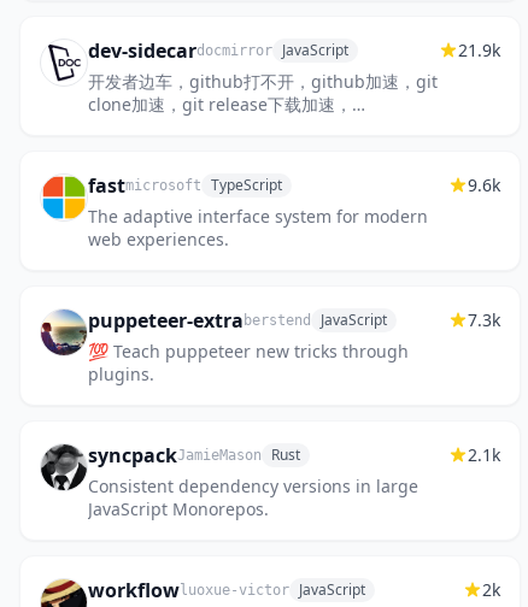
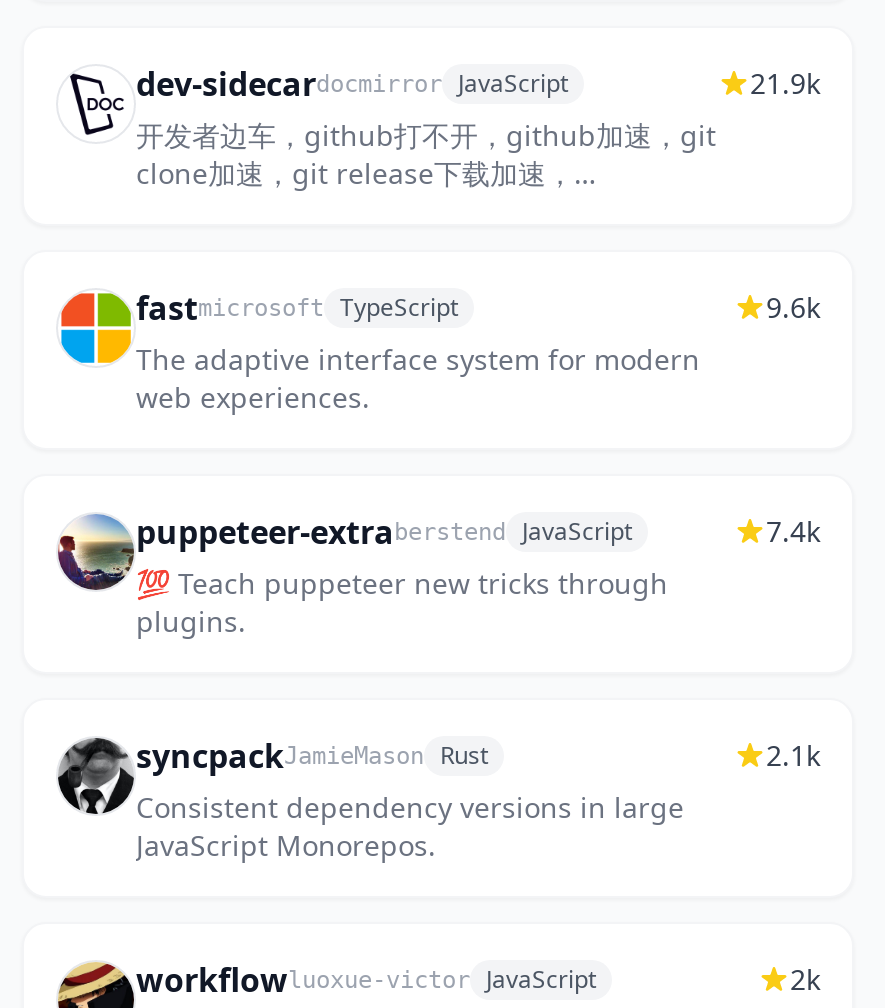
- 7.3k
+ 7.4k
